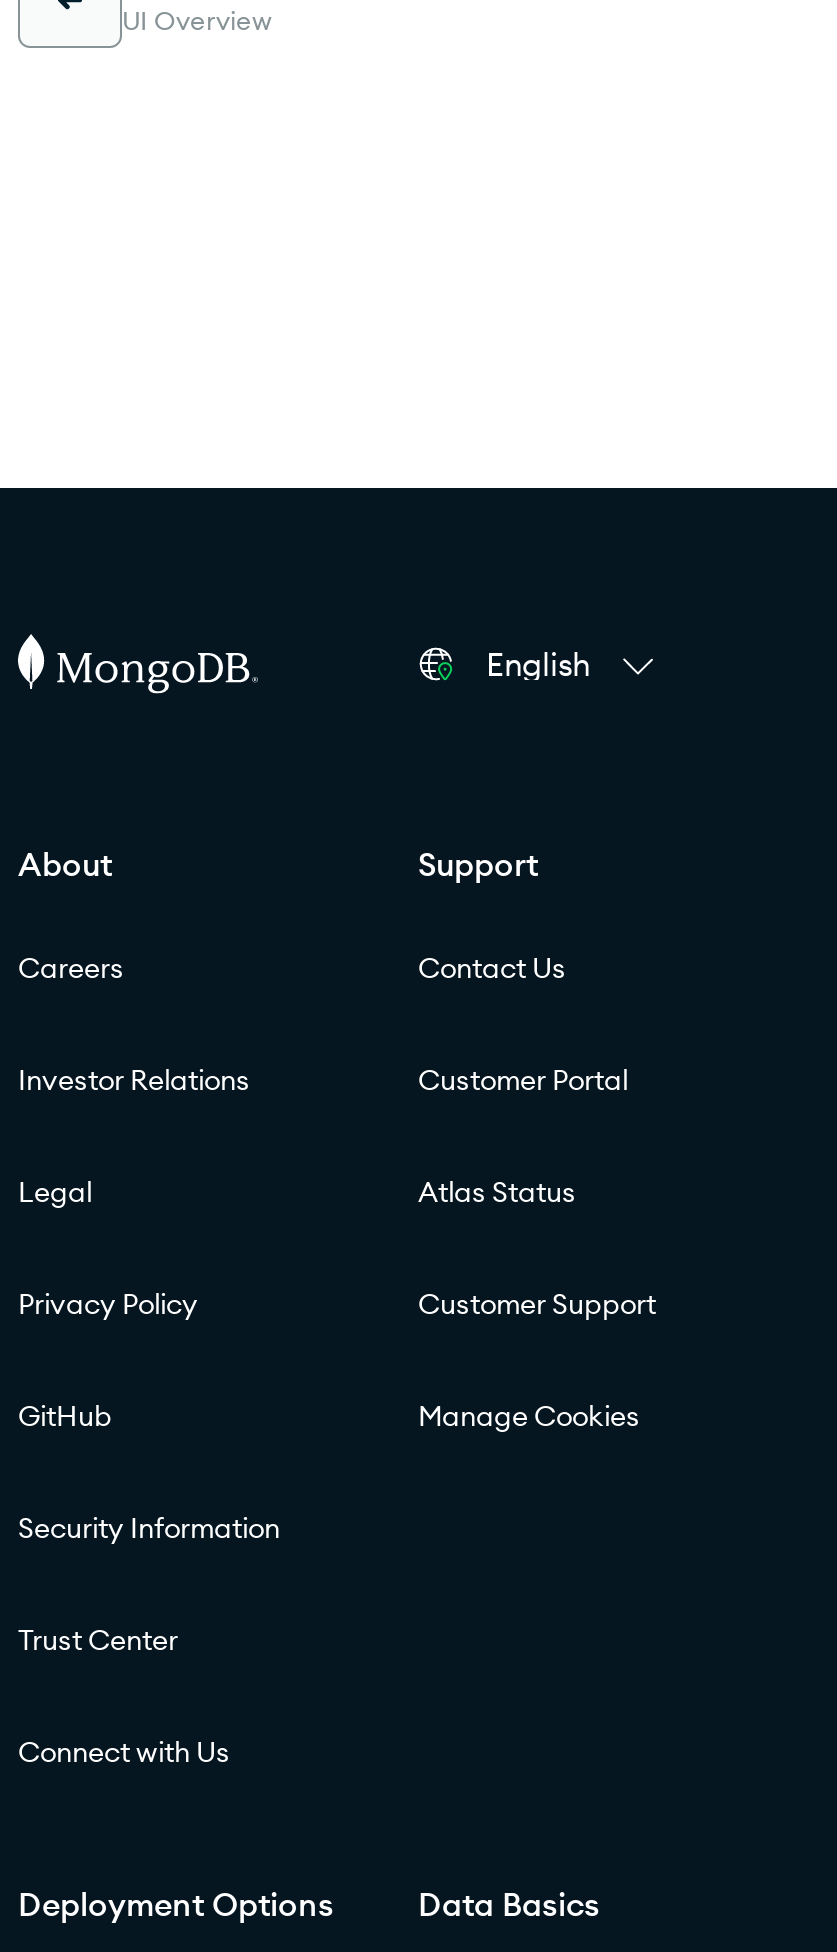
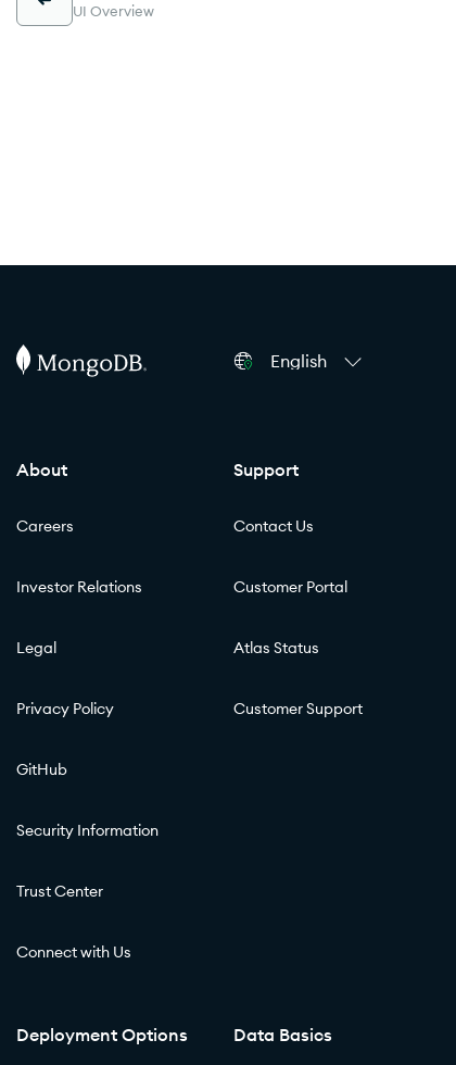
- Manage Cookies
